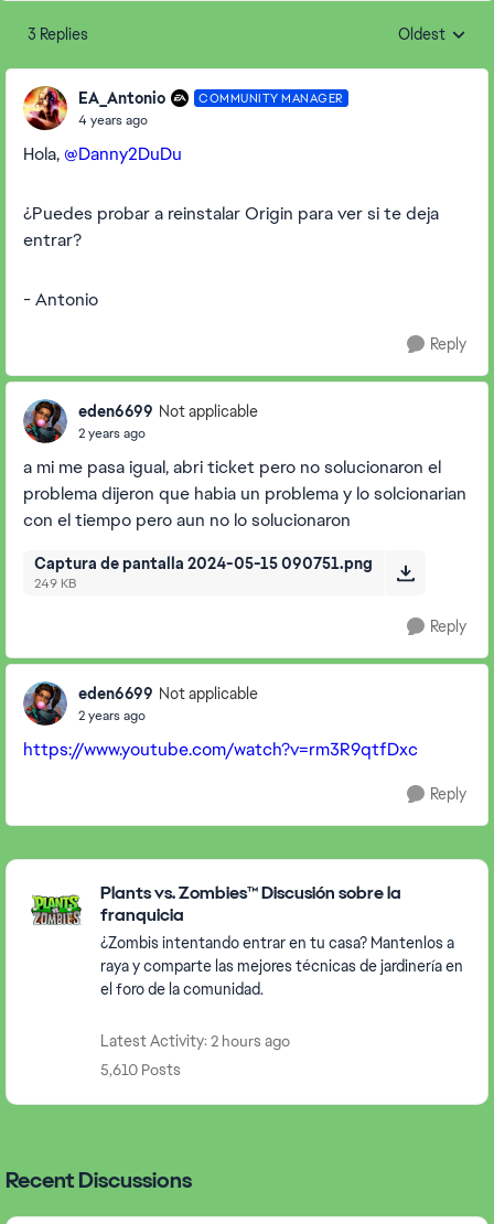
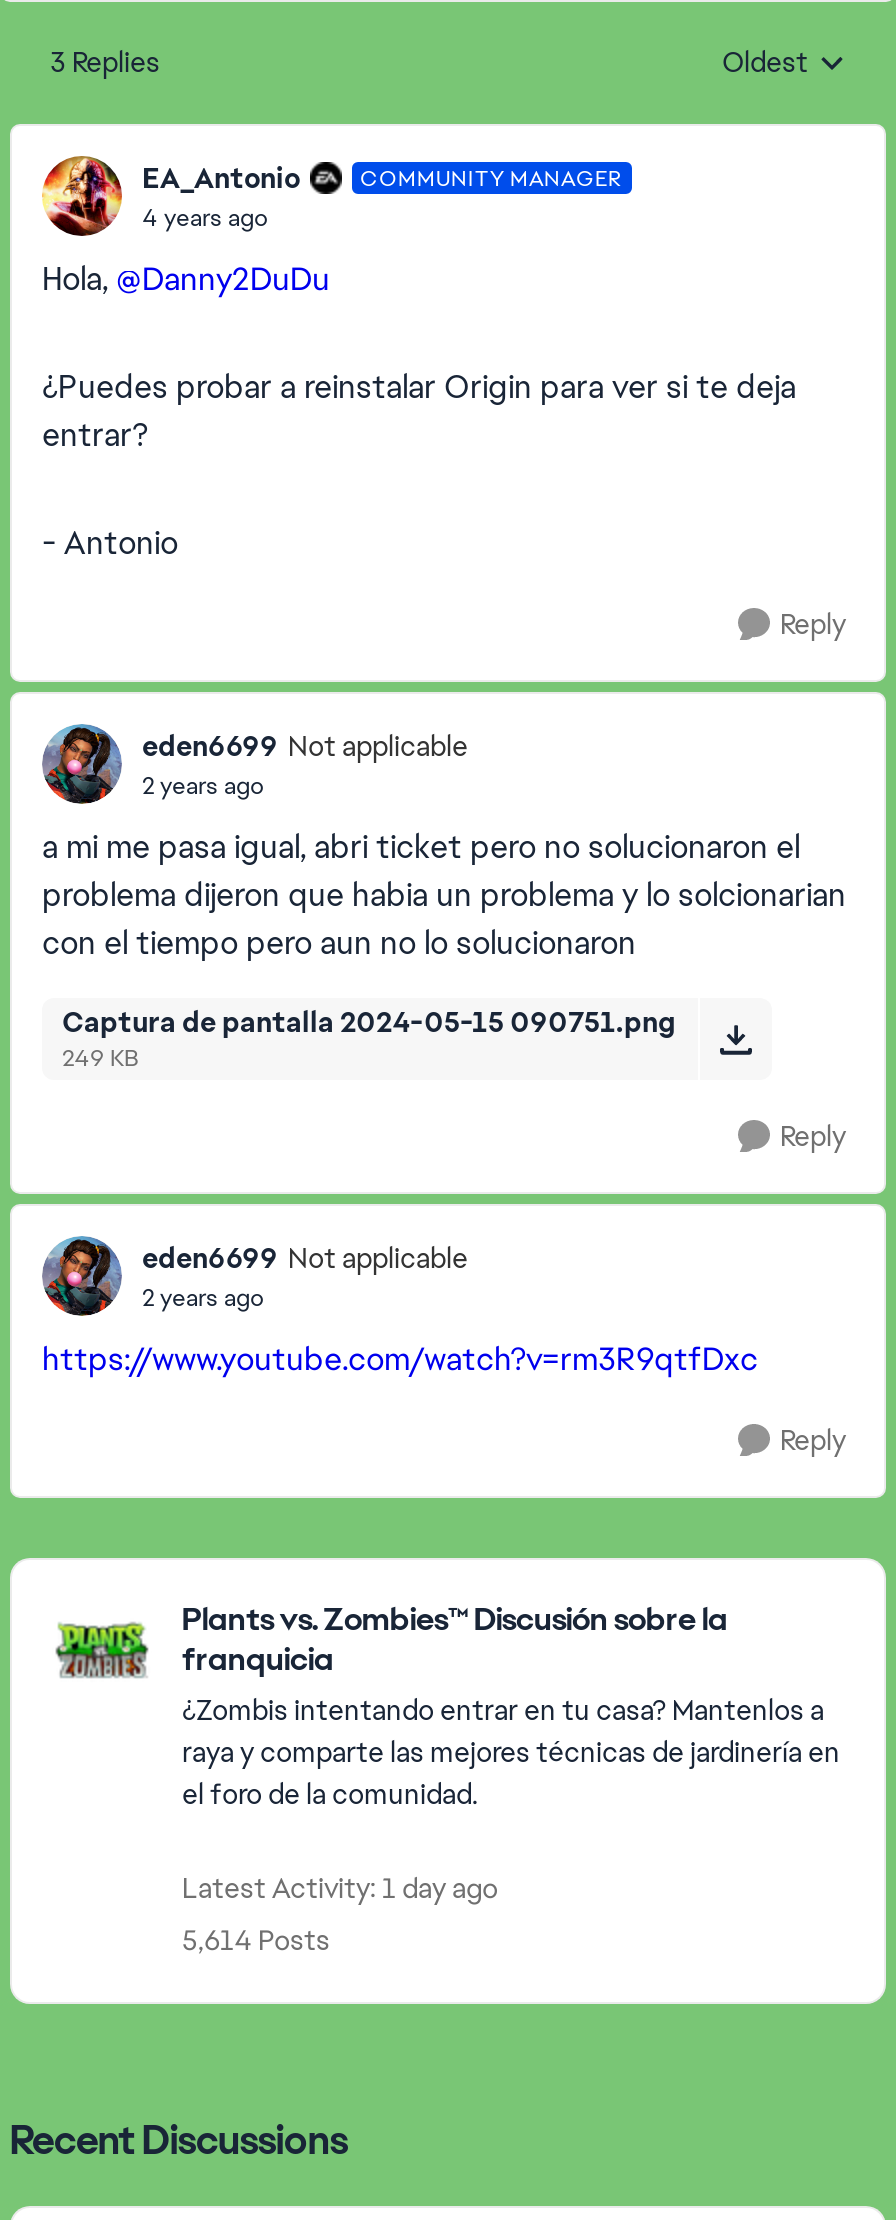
- Latest Activity: 2 hours ago
+ Latest Activity: 1 day ago

- 5,610 Posts
+ 5,614 Posts
